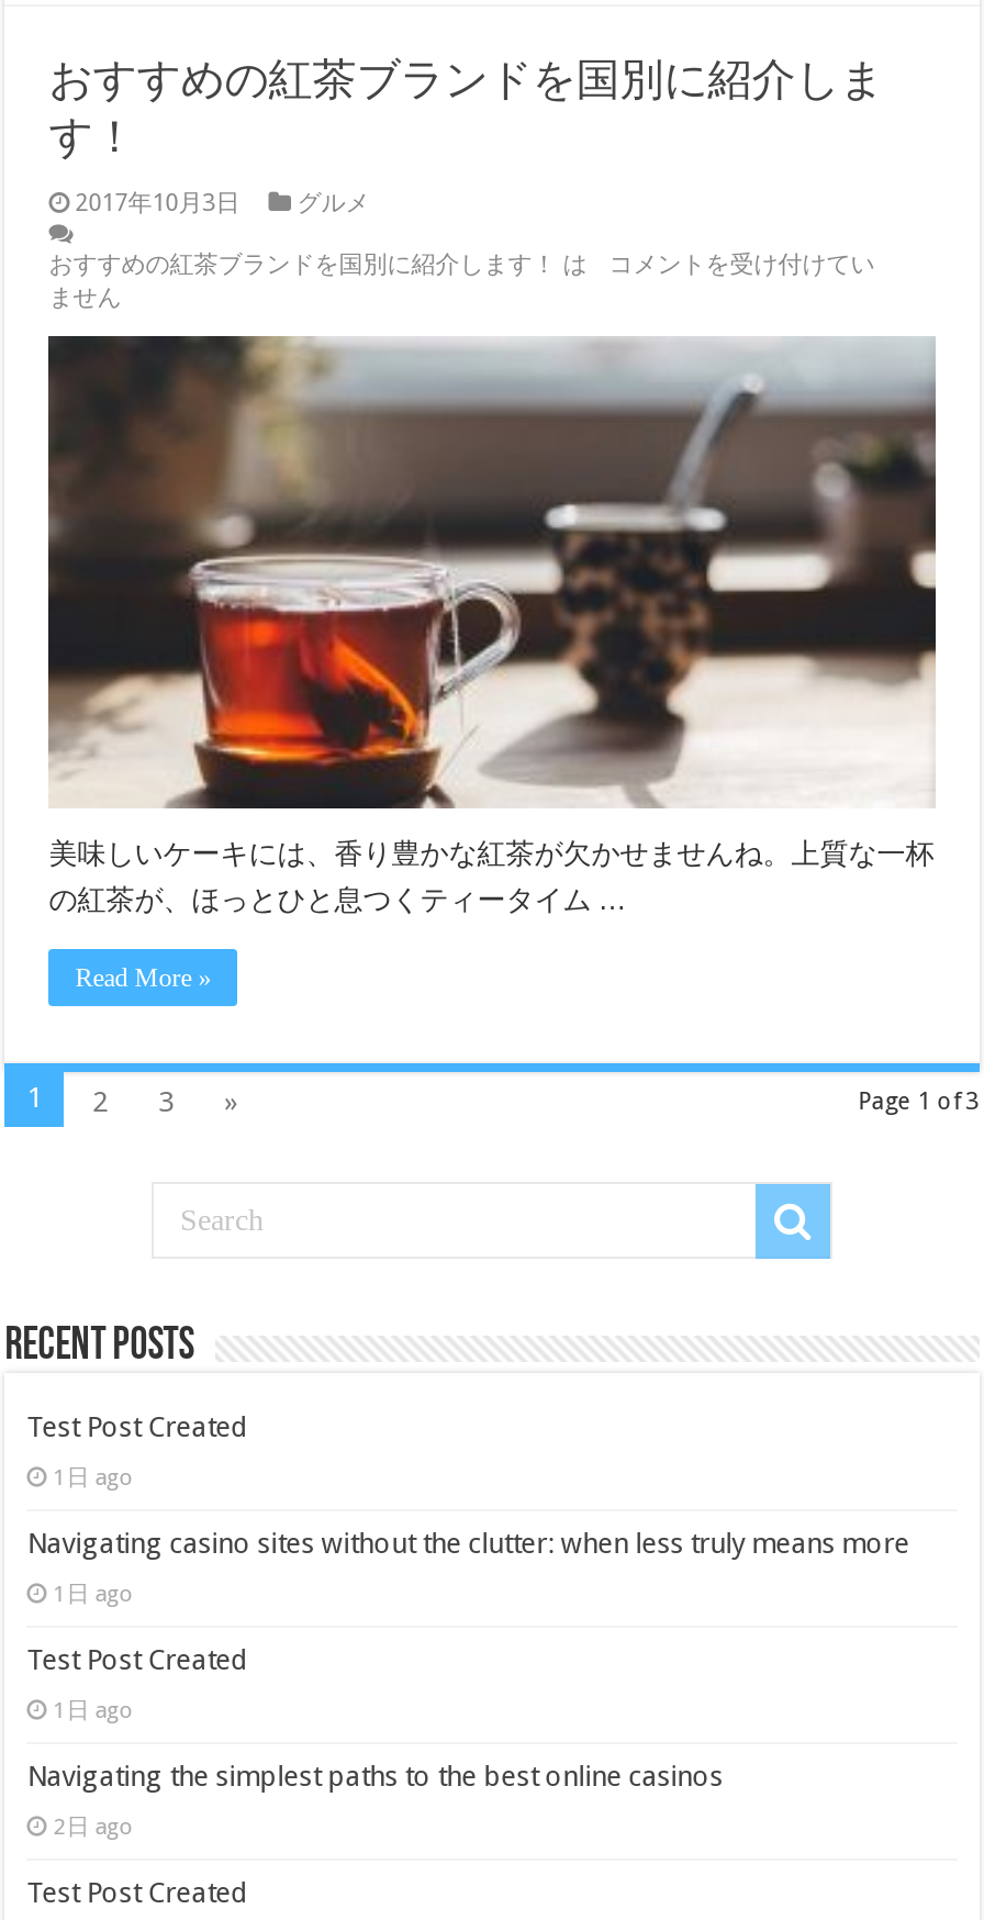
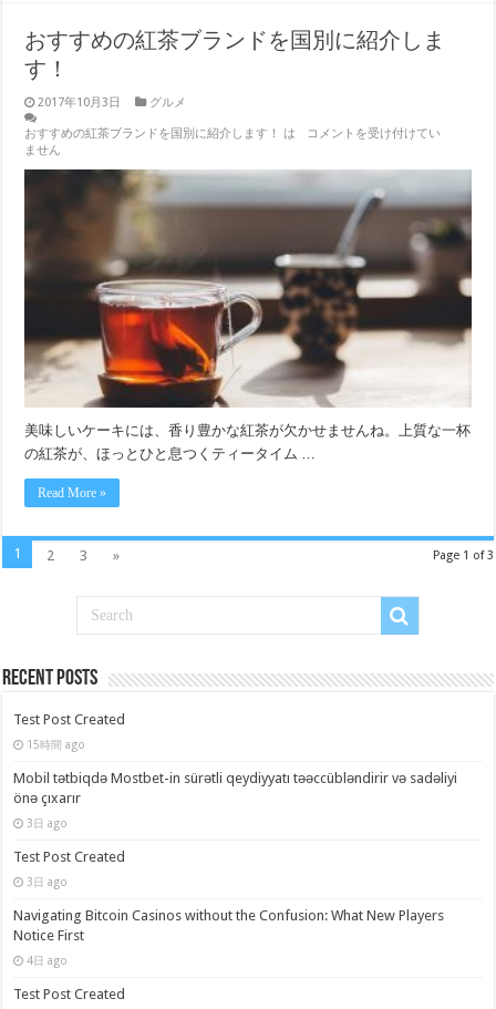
- 1日 ago
+ 15時間 ago

- Navigating casino sites without the clutter: when less truly means more
+ Mobil tətbiqdə Mostbet-in sürətli qeydiyyatı təəccübləndirir və sadəliyi
+ önə çıxarır

- 1日 ago
+ 3日 ago

- 1日 ago
+ 3日 ago

- Navigating the simplest paths to the best online casinos
+ Navigating Bitcoin Casinos without the Confusion: What New Players
+ Notice First

- 2日 ago
+ 4日 ago
